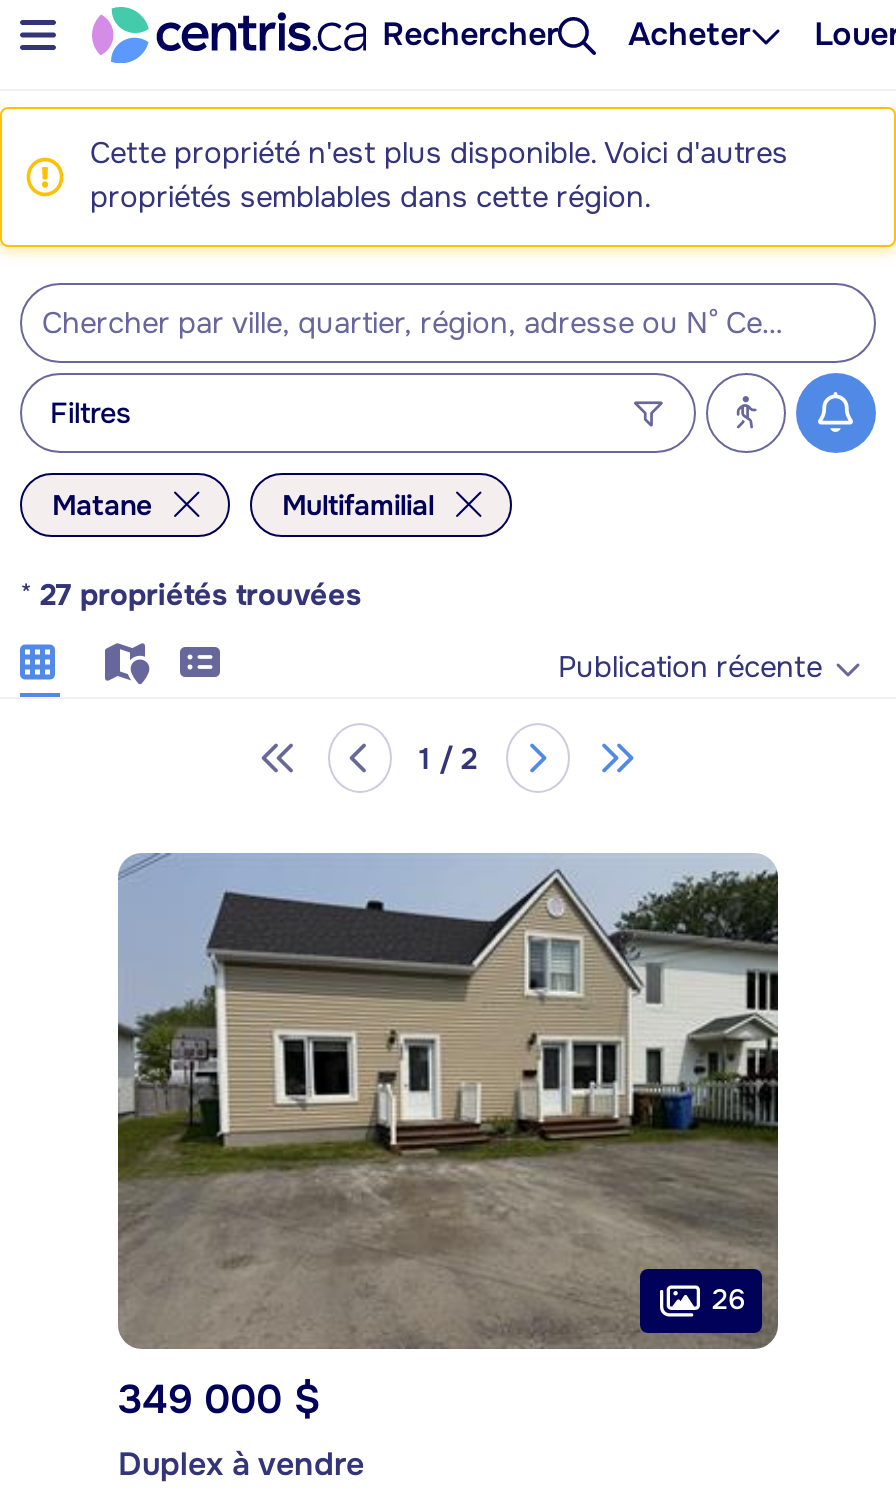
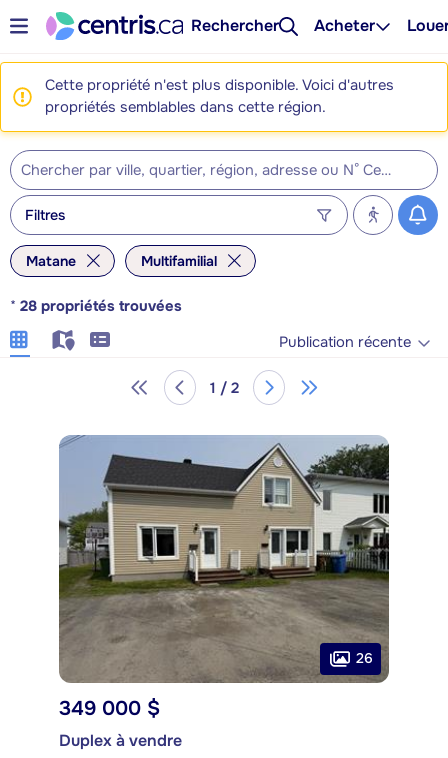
- * 27 propriétés trouvées
+ * 28 propriétés trouvées
